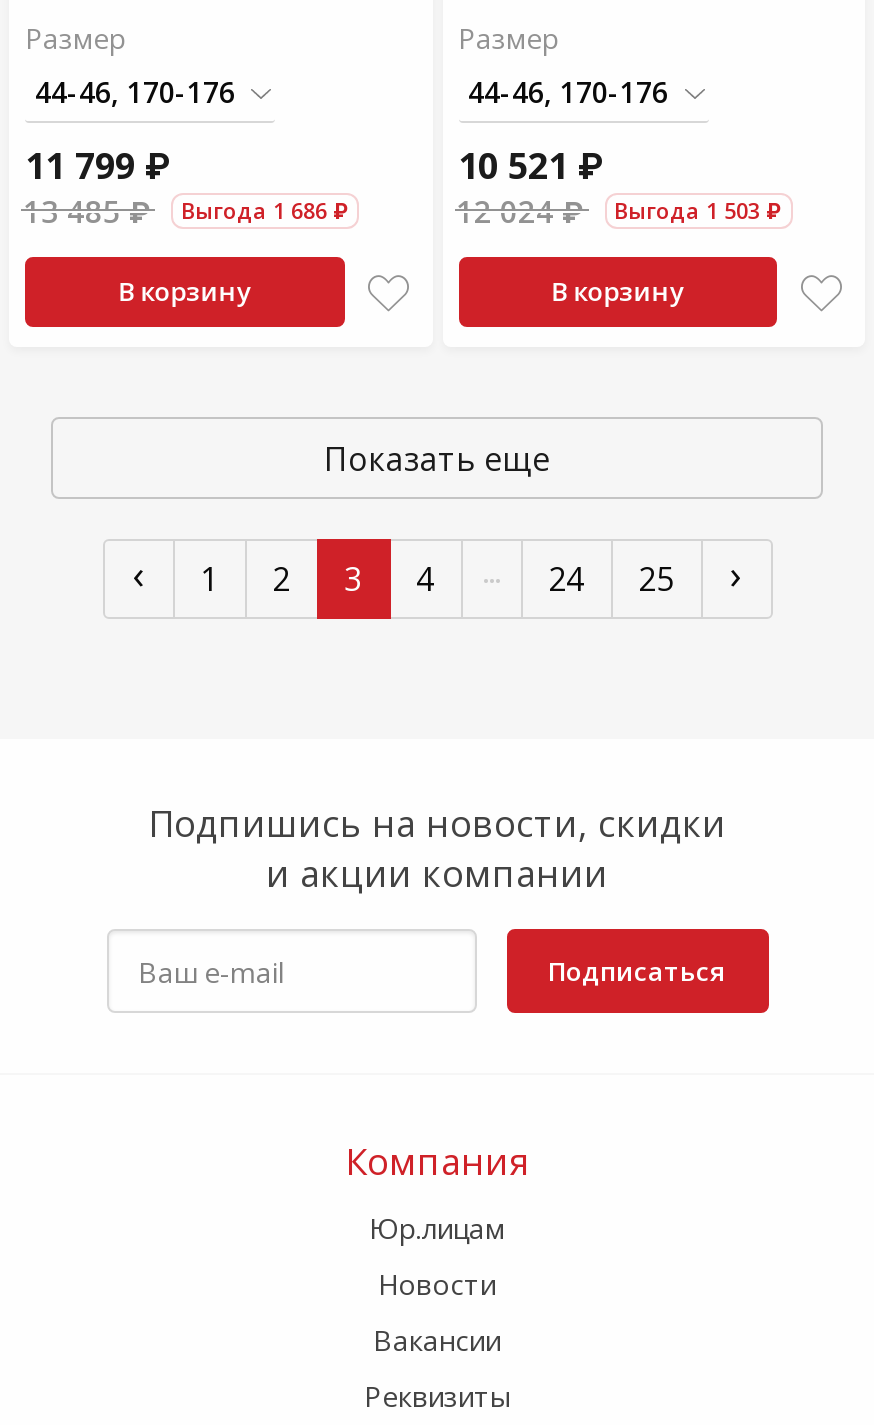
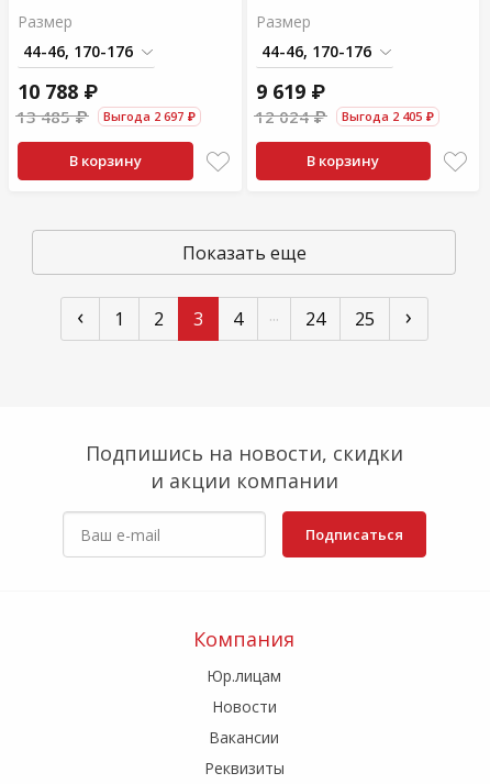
- 11 799 ₽
+ 10 788 ₽

- 10 521 ₽
+ 9 619 ₽

- Выгода 1 686 ₽
+ Выгода 2 697 ₽

- Выгода 1 503 ₽
+ Выгода 2 405 ₽
